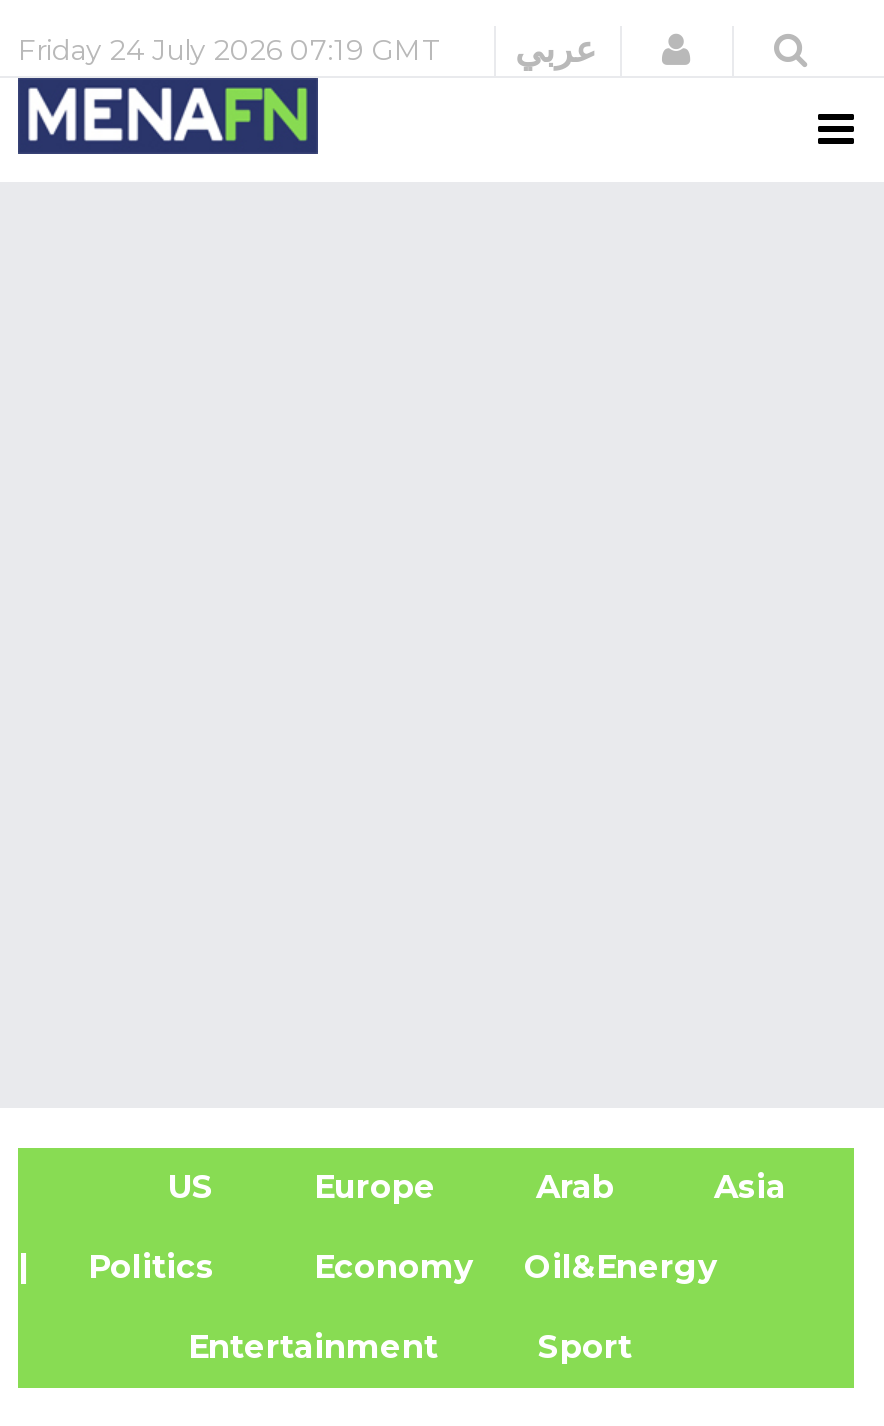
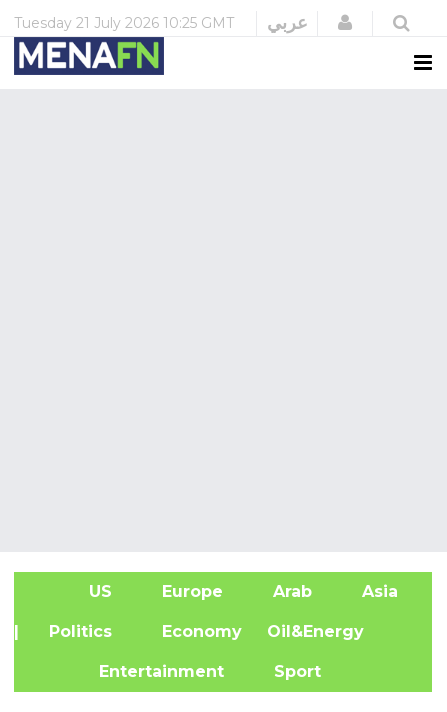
- Friday 24 July 2026 07:19 GMT
+ Tuesday 21 July 2026 10:25 GMT
